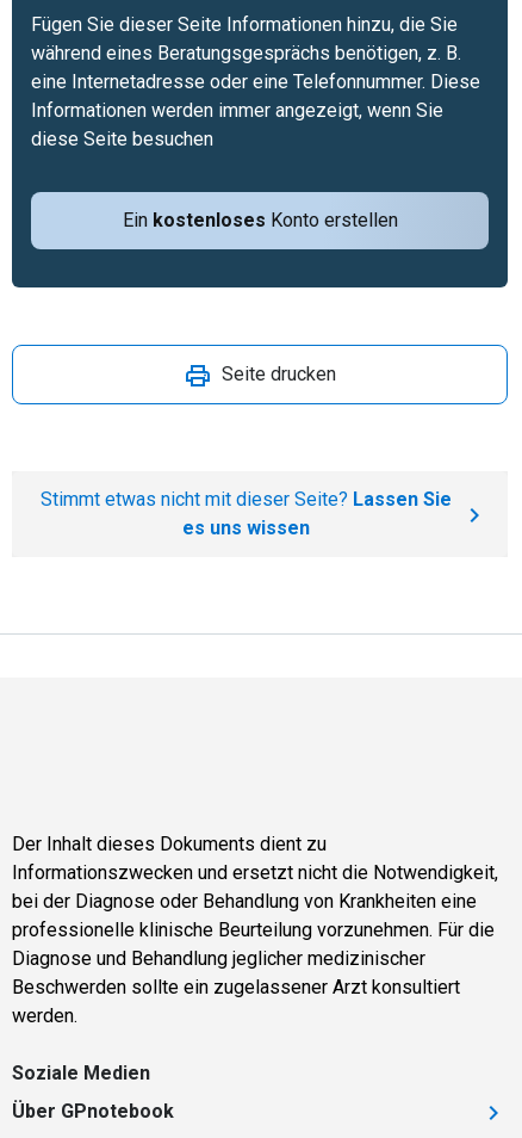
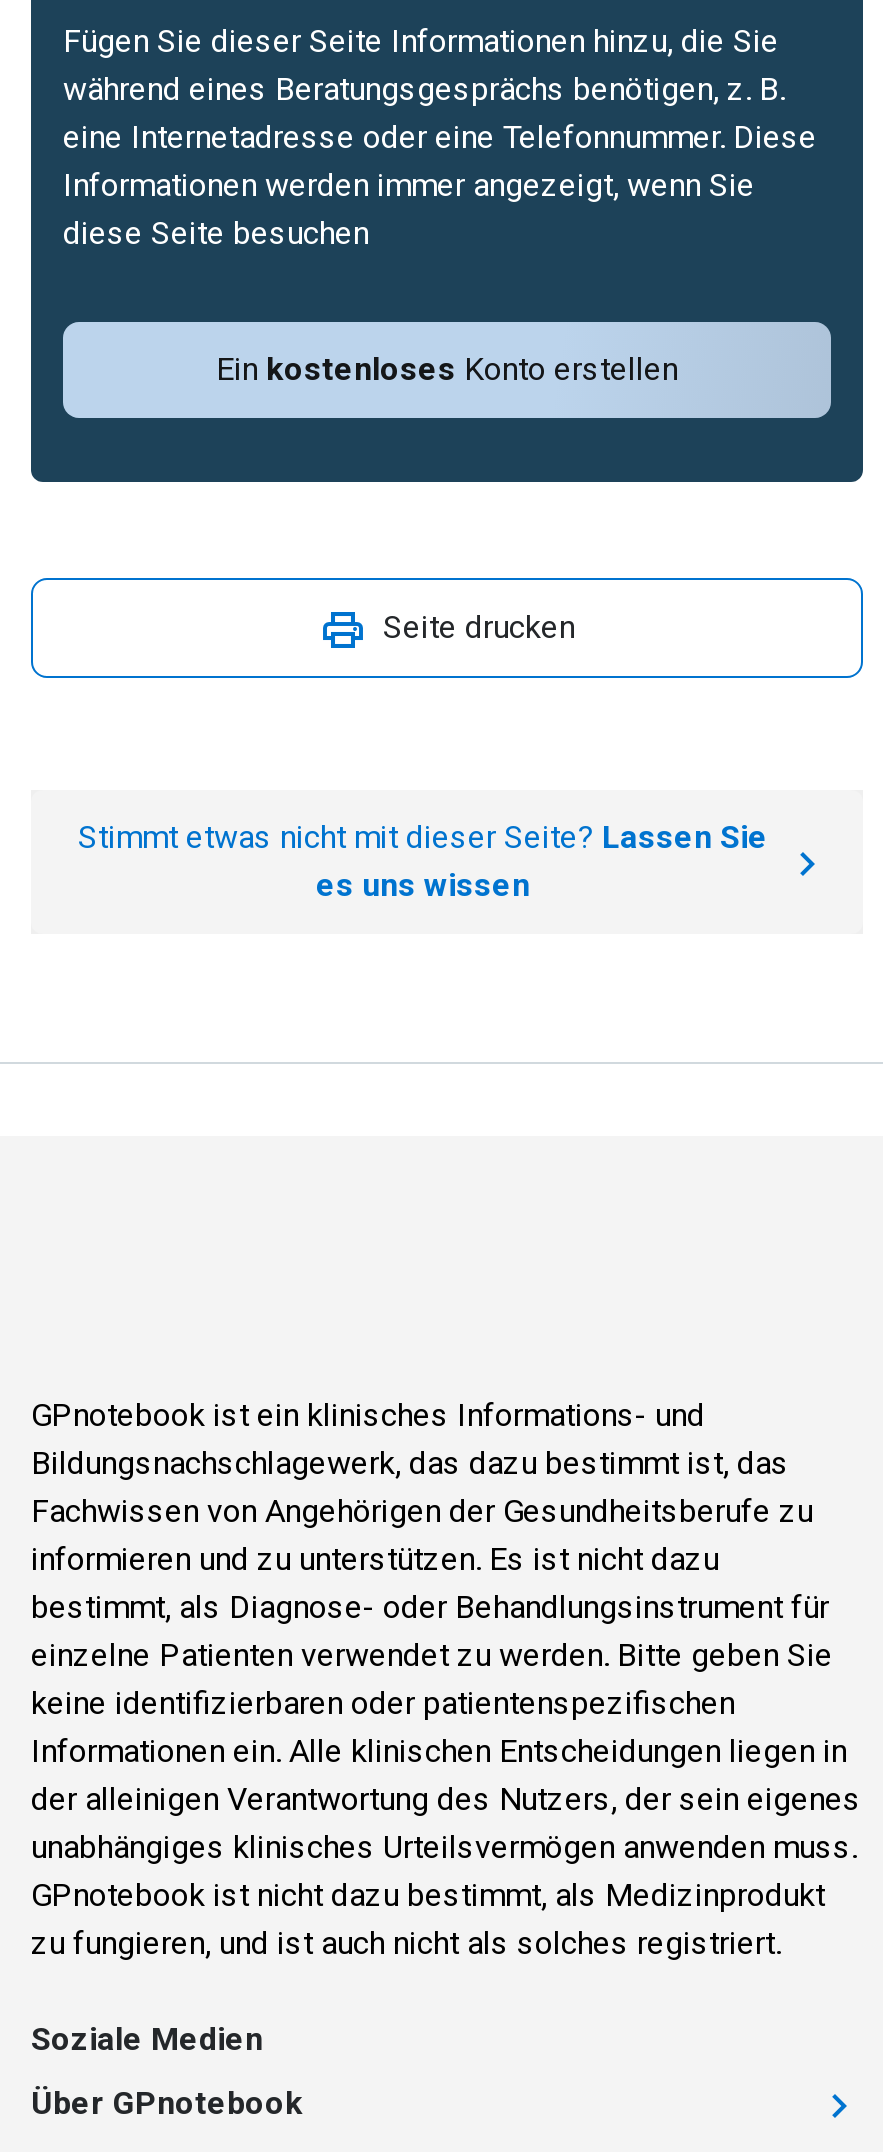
- Der Inhalt dieses Dokuments dient zu
- Informationszwecken und ersetzt nicht die Notwendigkeit,
- bei der Diagnose oder Behandlung von Krankheiten eine
- professionelle klinische Beurteilung vorzunehmen. Für die
- Diagnose und Behandlung jeglicher medizinischer
- Beschwerden sollte ein zugelassener Arzt konsultiert
- werden.
+ GPnotebook ist ein klinisches Informations- und
+ Bildungsnachschlagewerk, das dazu bestimmt ist, das
+ Fachwissen von Angehörigen der Gesundheitsberufe zu
+ informieren und zu unterstützen. Es ist nicht dazu
+ bestimmt, als Diagnose- oder Behandlungsinstrument für
+ einzelne Patienten verwendet zu werden. Bitte geben Sie
+ keine identifizierbaren oder patientenspezifischen
+ Informationen ein. Alle klinischen Entscheidungen liegen in
+ der alleinigen Verantwortung des Nutzers, der sein eigenes
+ unabhängiges klinisches Urteilsvermögen anwenden muss.
+ GPnotebook ist nicht dazu bestimmt, als Medizinprodukt
+ zu fungieren, und ist auch nicht als solches registriert.
